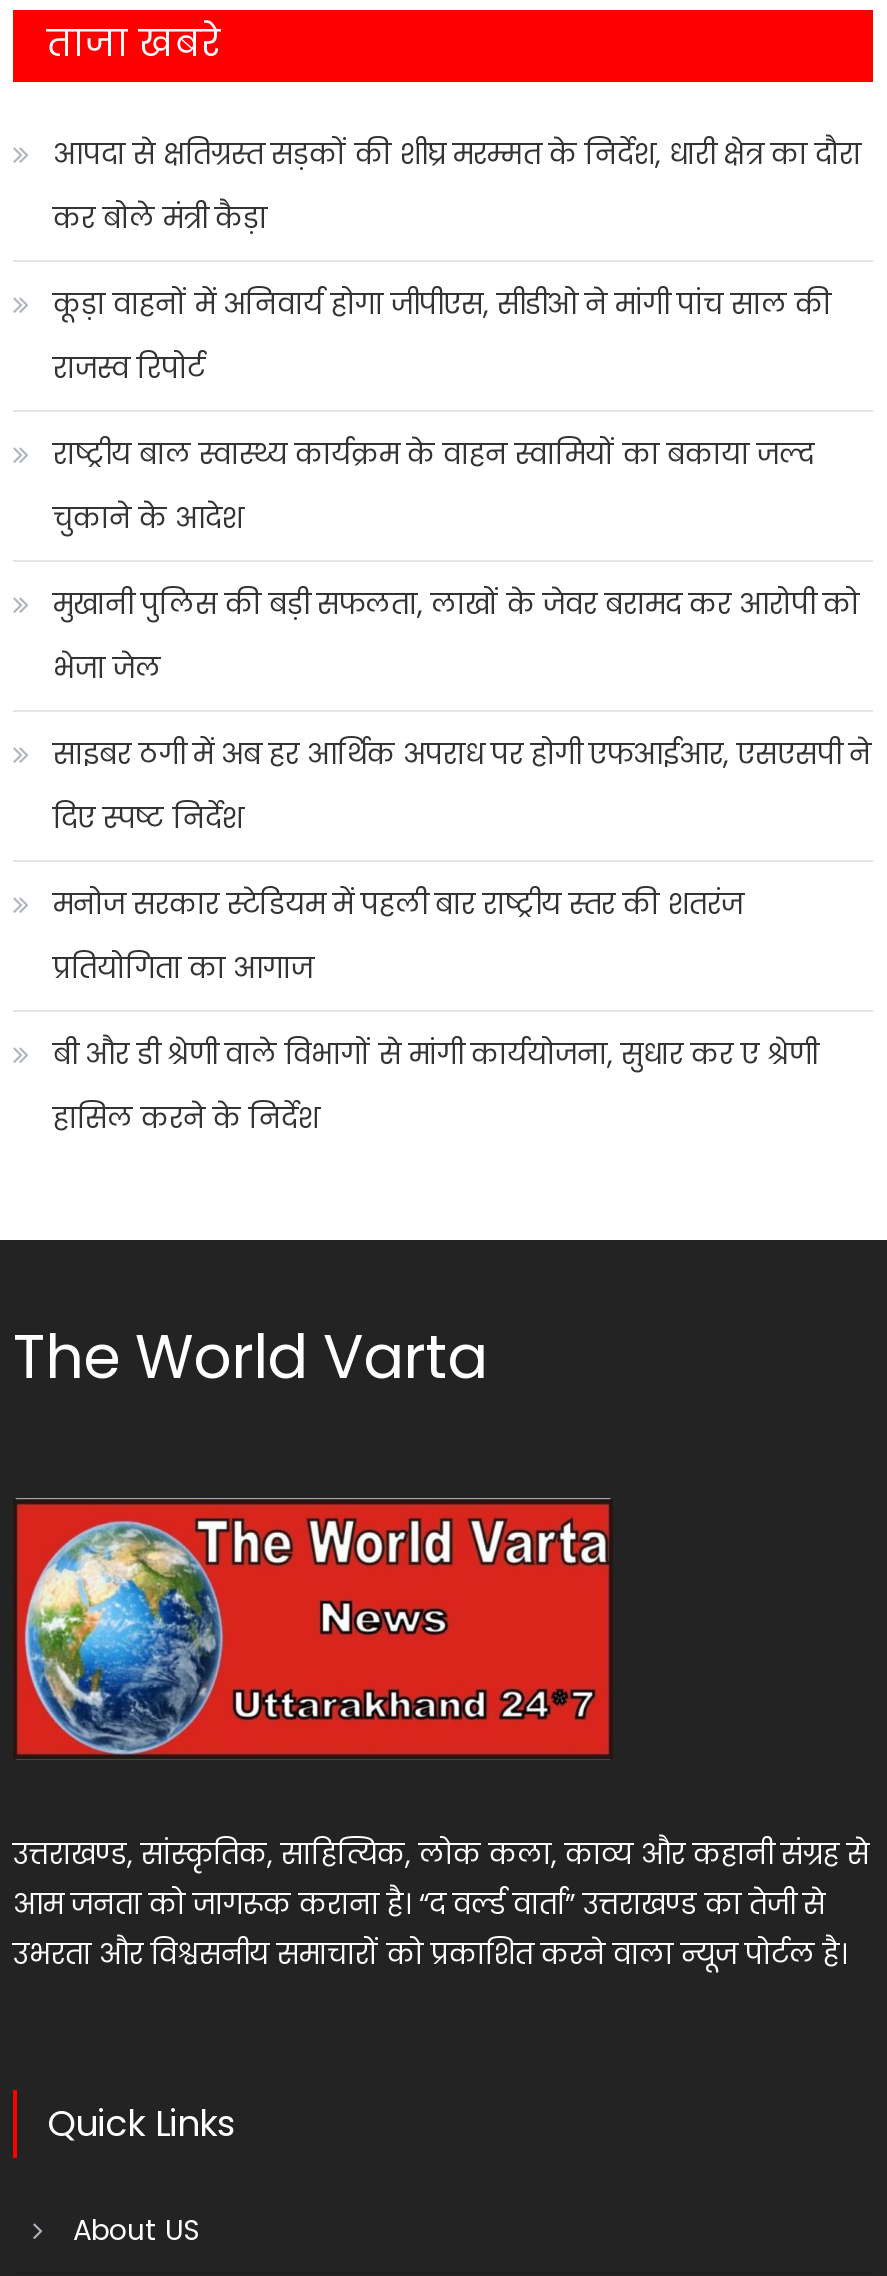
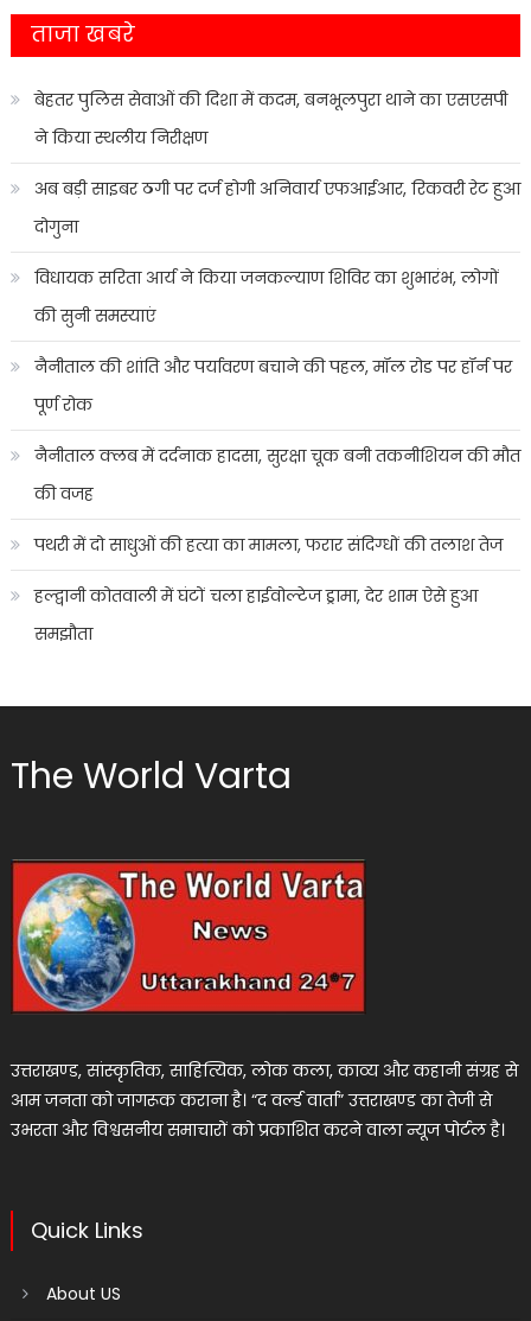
- आपदा से क्षतिग्रस्त सड़कों की शीघ्र मरम्मत के निर्देश, धारी क्षेत्र का दौरा
- कर बोले मंत्री कैड़ा
- कूड़ा वाहनों में अनिवार्य होगा जीपीएस, सीडीओ ने मांगी पांच साल की
- राजस्व रिपोर्ट
- राष्ट्रीय बाल स्वास्थ्य कार्यक्रम के वाहन स्वामियों का बकाया जल्द
- चुकाने के आदेश
- मुखानी पुलिस की बड़ी सफलता, लाखों के जेवर बरामद कर आरोपी को
- भेजा जेल
- साइबर ठगी में अब हर आर्थिक अपराध पर होगी एफआईआर, एसएसपी ने
- दिए स्पष्ट निर्देश
- मनोज सरकार स्टेडियम में पहली बार राष्ट्रीय स्तर की शतरंज
- प्रतियोगिता का आगाज
- बी और डी श्रेणी वाले विभागों से मांगी कार्ययोजना, सुधार कर ए श्रेणी
- हासिल करने के निर्देश
+ बेहतर पुलिस सेवाओं की दिशा में कदम, बनभूलपुरा थाने का एसएसपी
+ ने किया स्थलीय निरीक्षण
+ अब बड़ी साइबर ठगी पर दर्ज होगी अनिवार्य एफआईआर, रिकवरी रेट हुआ
+ दोगुना
+ विधायक सरिता आर्य ने किया जनकल्याण शिविर का शुभारंभ, लोगों
+ की सुनी समस्याएं
+ नैनीताल की शांति और पर्यावरण बचाने की पहल, मॉल रोड पर हॉर्न पर
+ पूर्ण रोक
+ नैनीताल क्लब में दर्दनाक हादसा, सुरक्षा चूक बनी तकनीशियन की मौत
+ की वजह
+ पथरी में दो साधुओं की हत्या का मामला, फरार संदिग्धों की तलाश तेज
+ हल्द्वानी कोतवाली में घंटों चला हाईवोल्टेज ड्रामा, देर शाम ऐसे हुआ
+ समझौता
